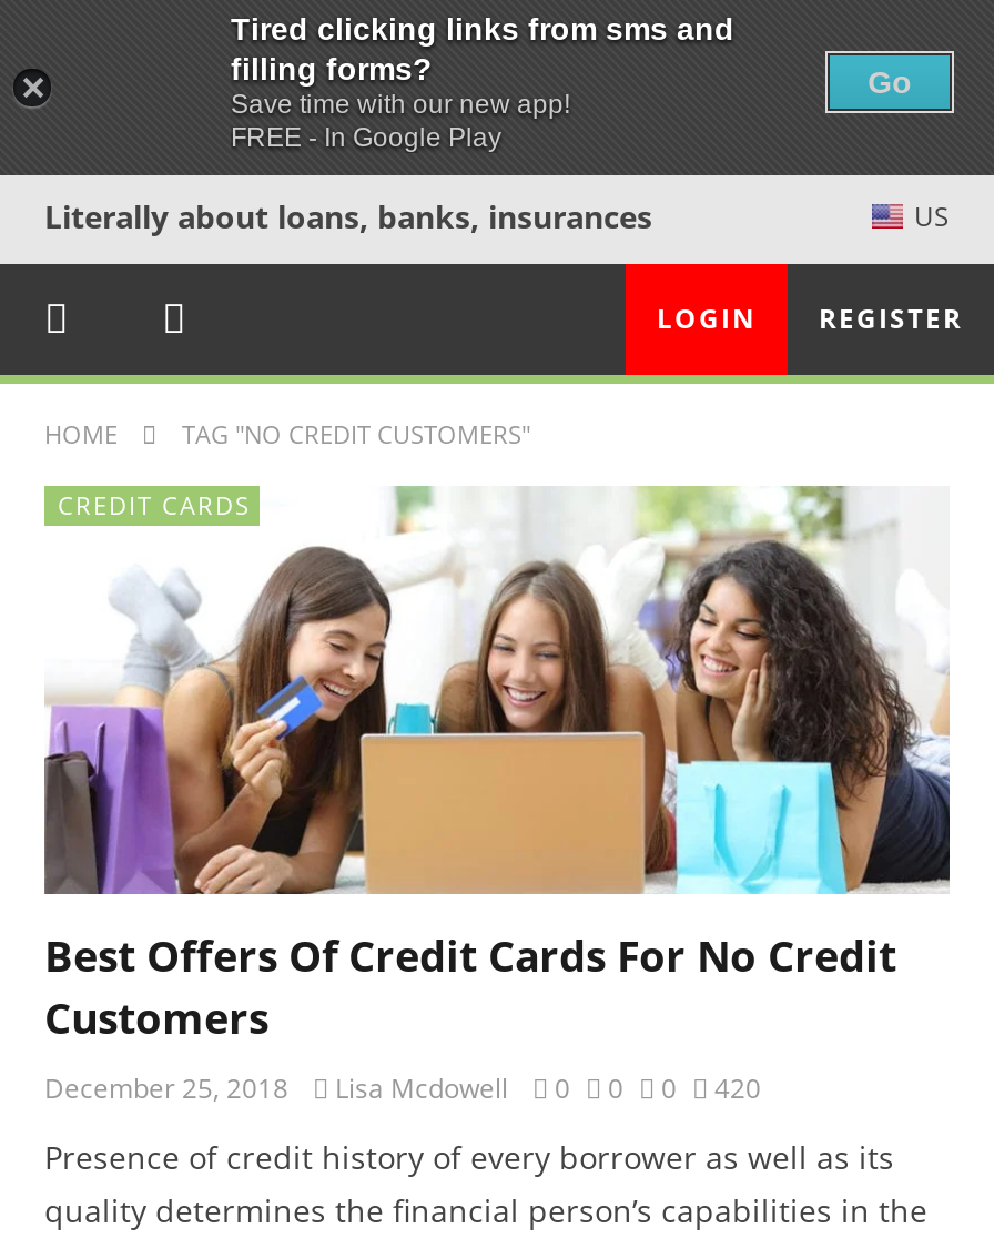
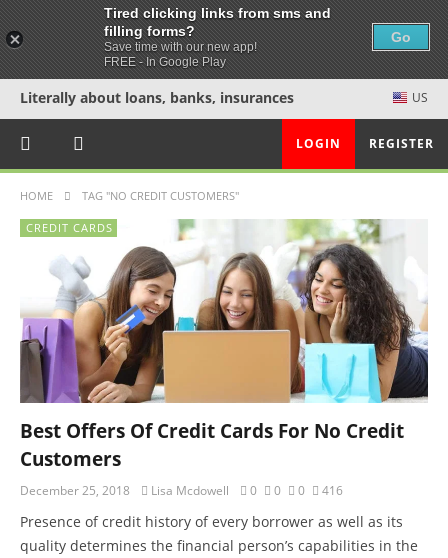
- December 25, 2018 Lisa Mcdowell 0 0 0 420
+ December 25, 2018 Lisa Mcdowell 0 0 0 416
